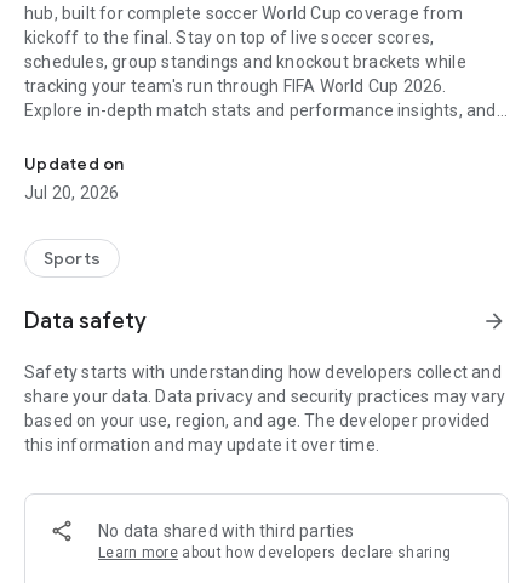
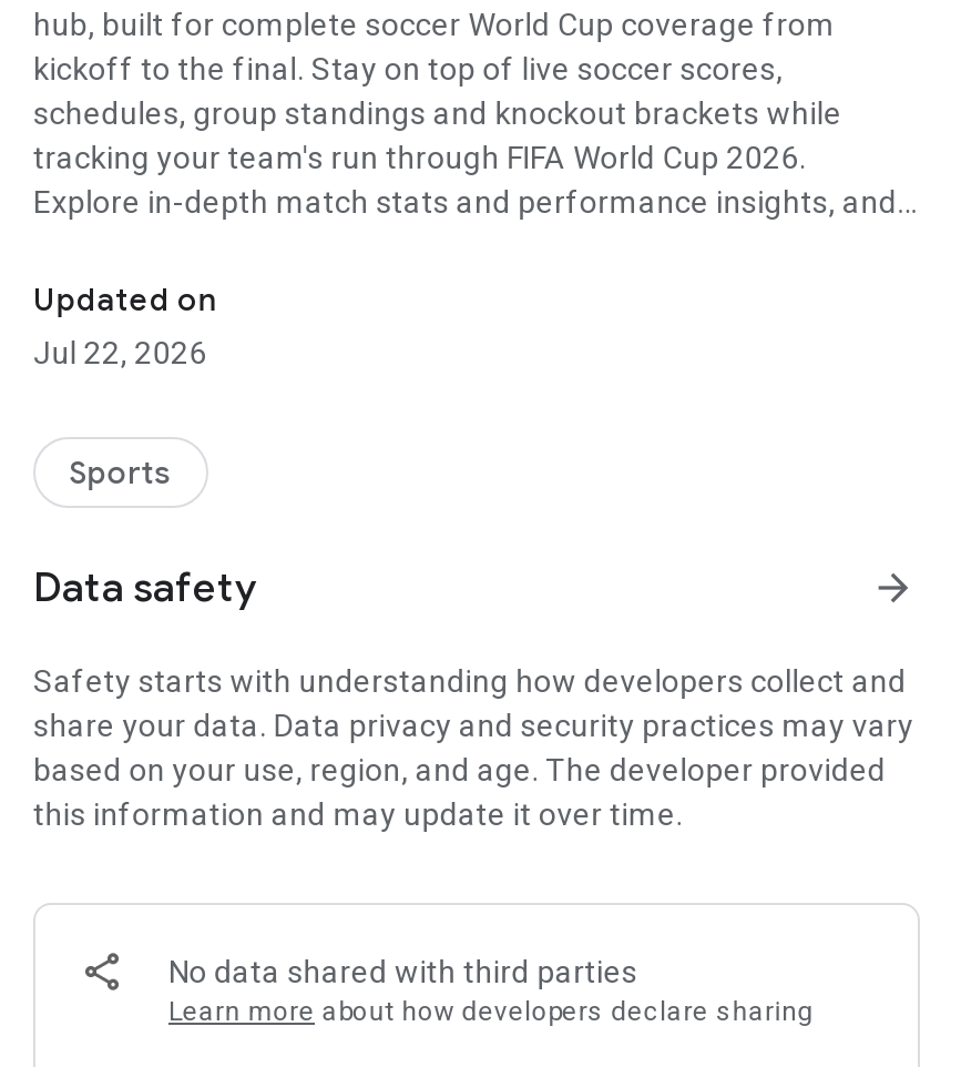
- Jul 20, 2026
+ Jul 22, 2026
